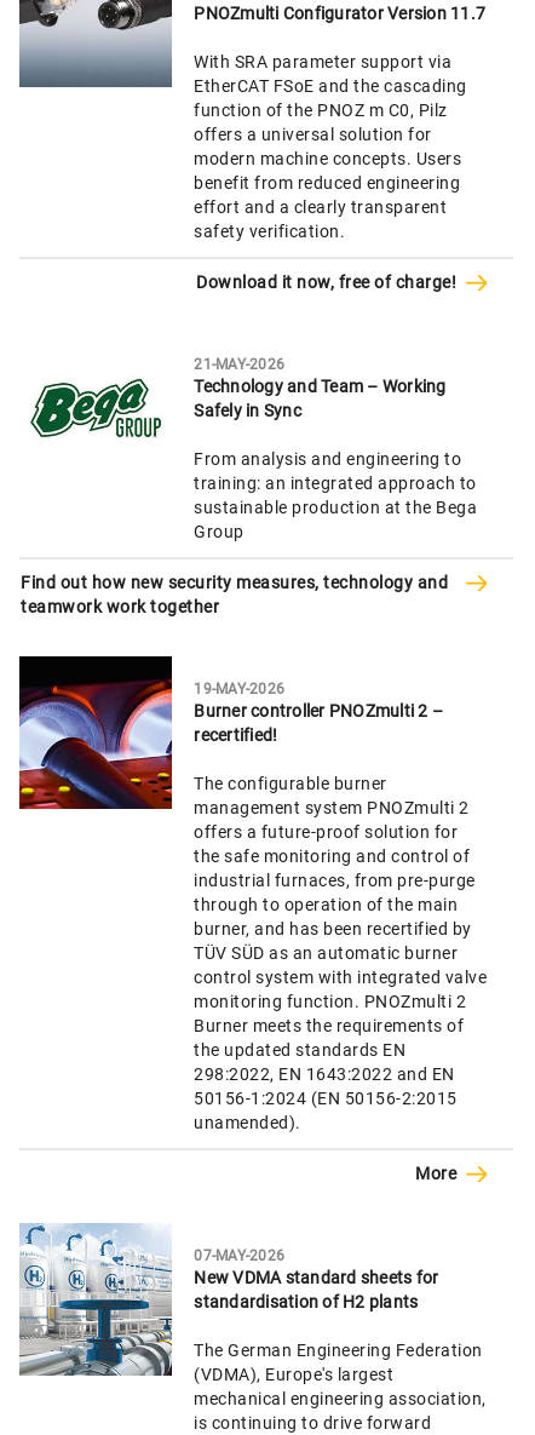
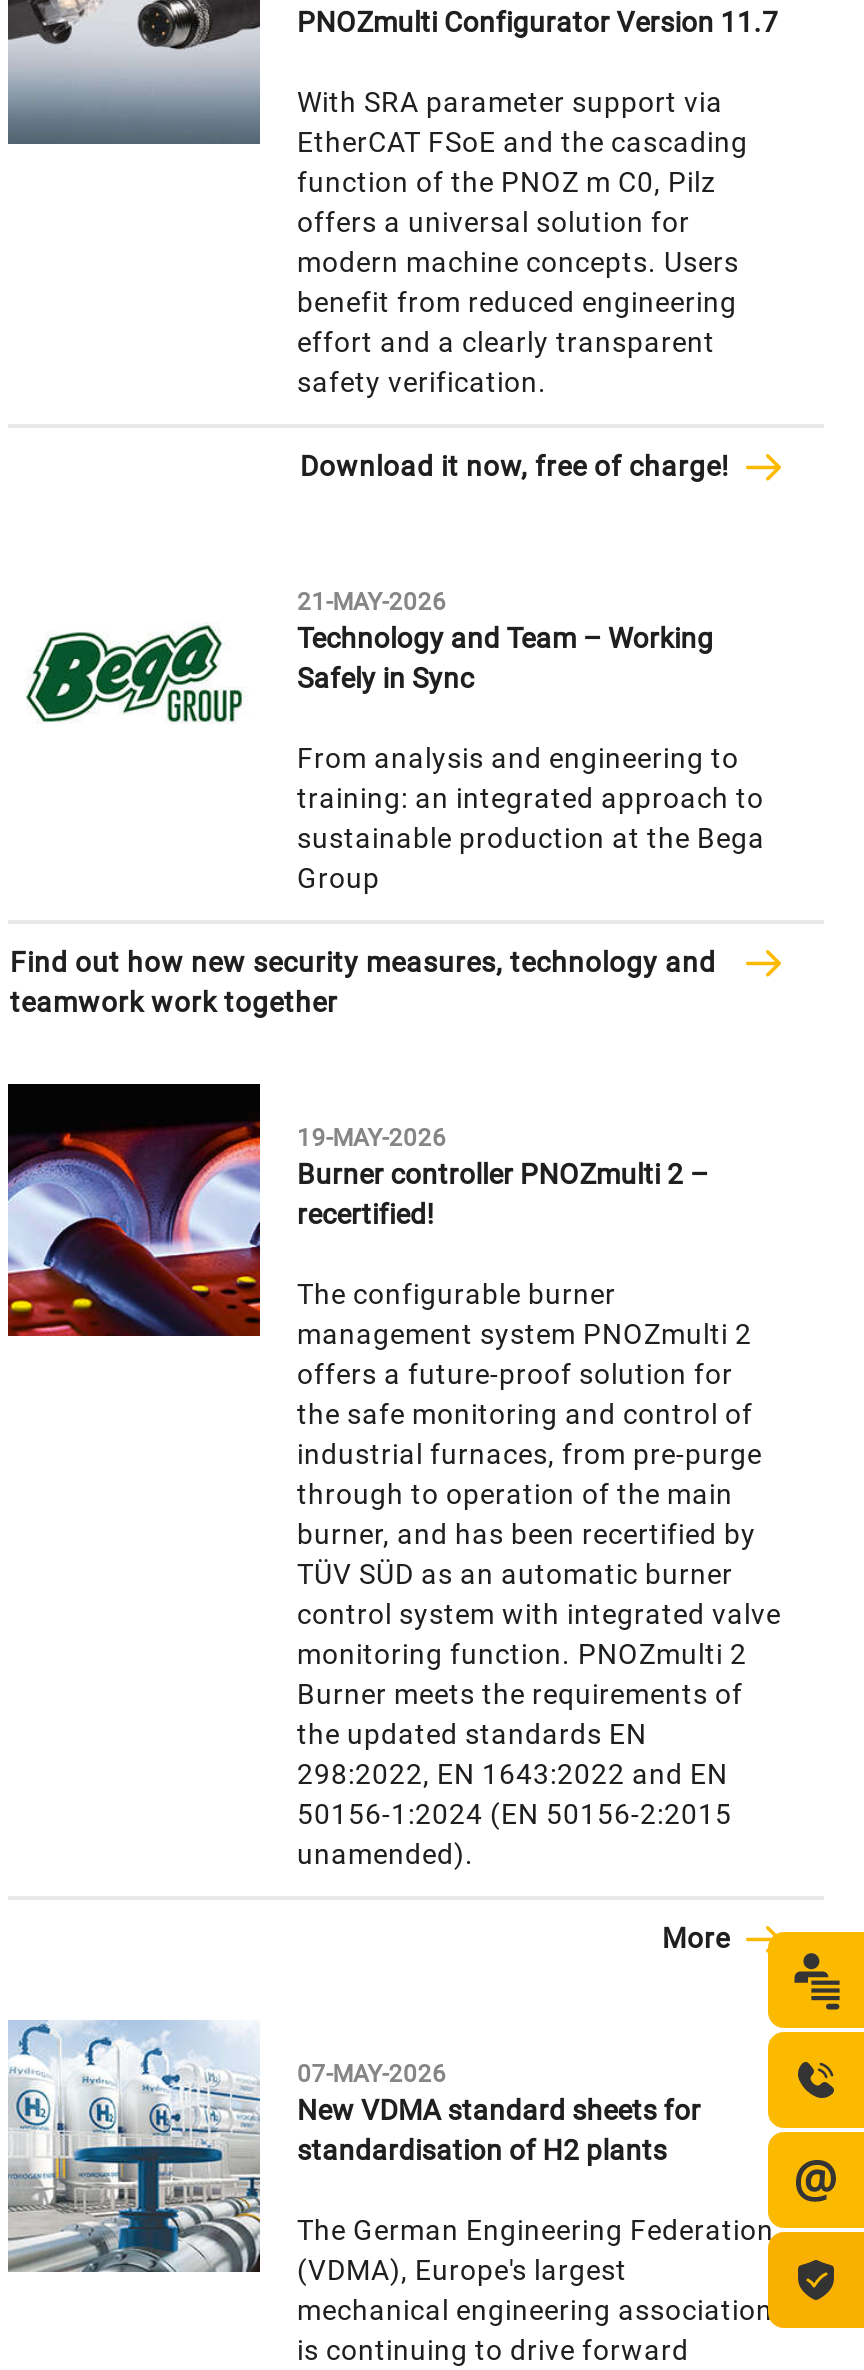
+ [image]
